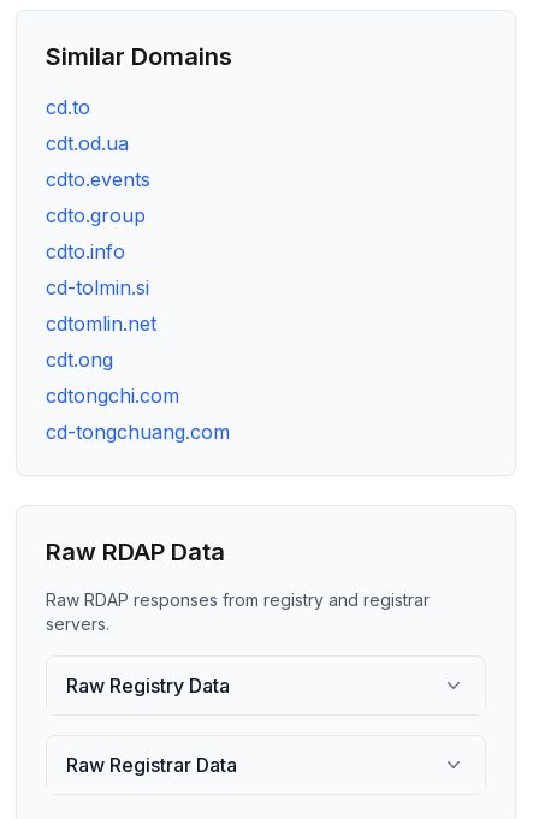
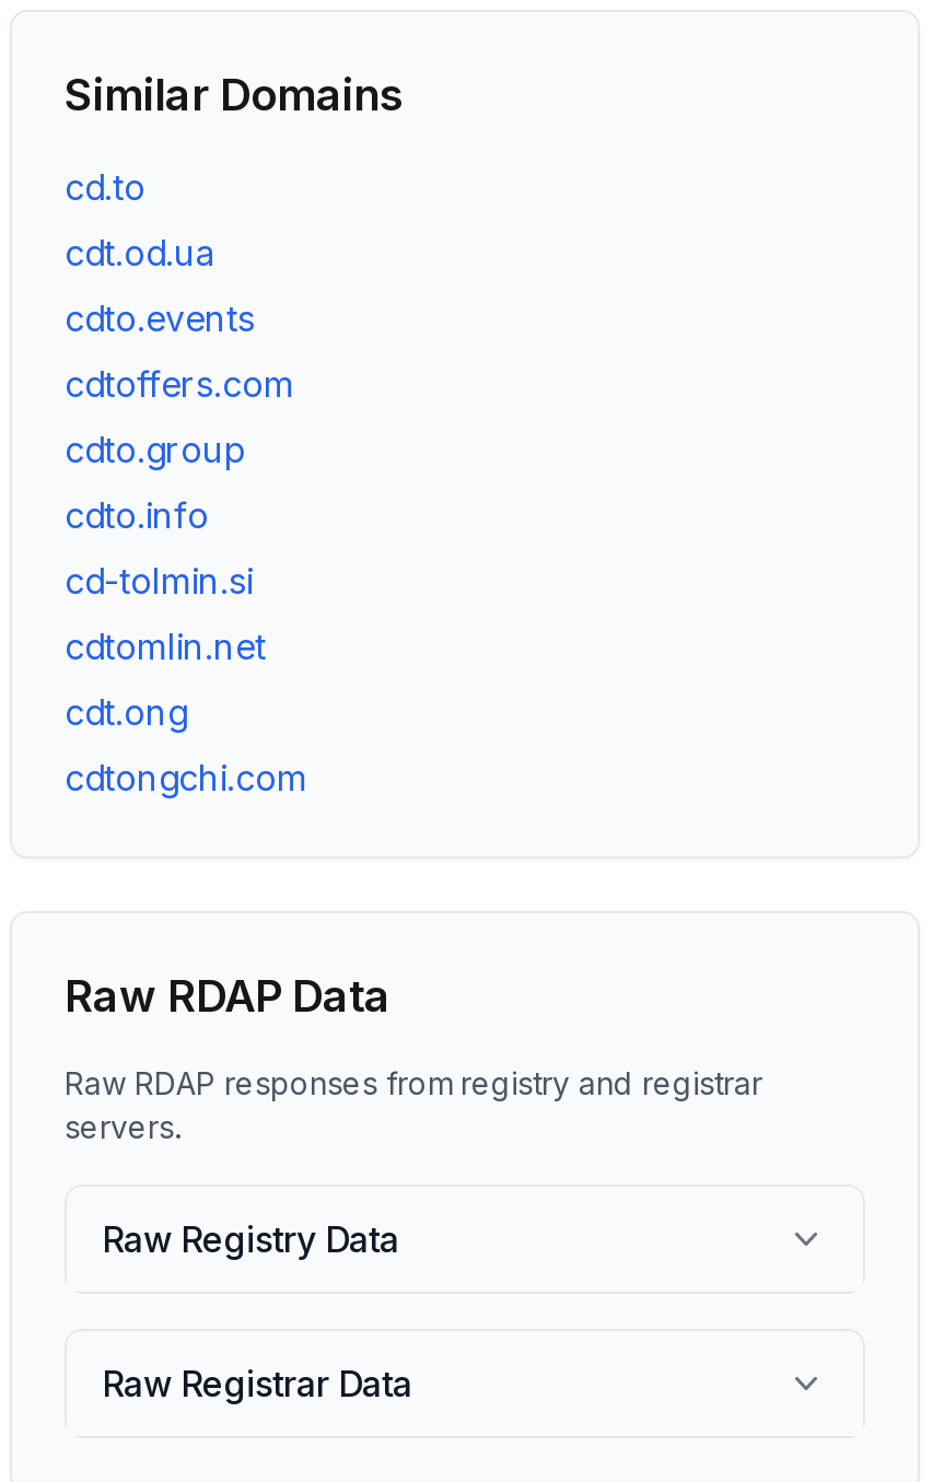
+ cdtoffers.com

moved down: cdto.group | cdto.info | cd-tolmin.si | cdtomlin.net | cdt.ong | cdtongchi.com

- cd-tongchuang.com
